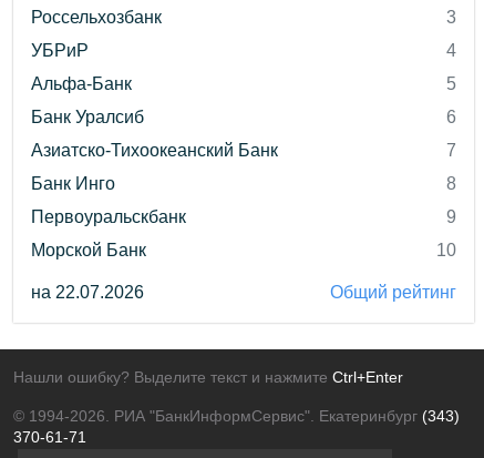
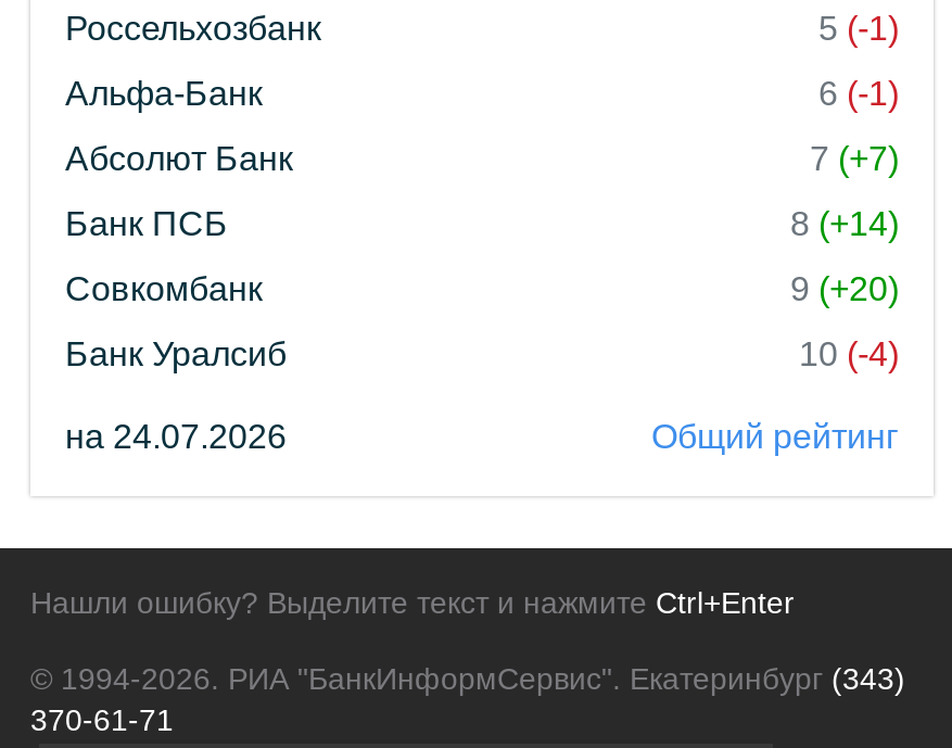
- 3
- УБРиР
- 4
+ 5 (-1)

- 5
+ 6 (-1)
+ Абсолют Банк
+ 7 (+7)
+ Банк ПСБ
+ 8 (+14)
+ Совкомбанк
+ 9 (+20)

- 6
- Азиатско-Тихоокеанский Банк
- 7
- Банк Инго
- 8
- Первоуральскбанк
- 9
- Морской Банк
- 10
- на 22.07.2026
+ 10 (-4)
+ на 24.07.2026

moved down: Банк Уралсиб
